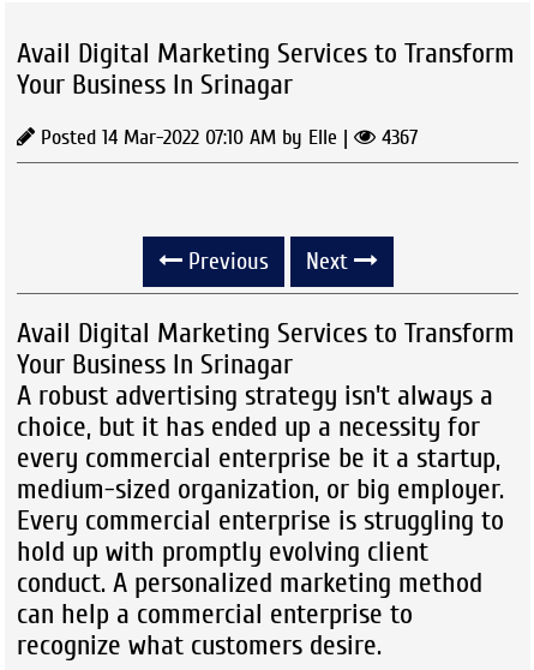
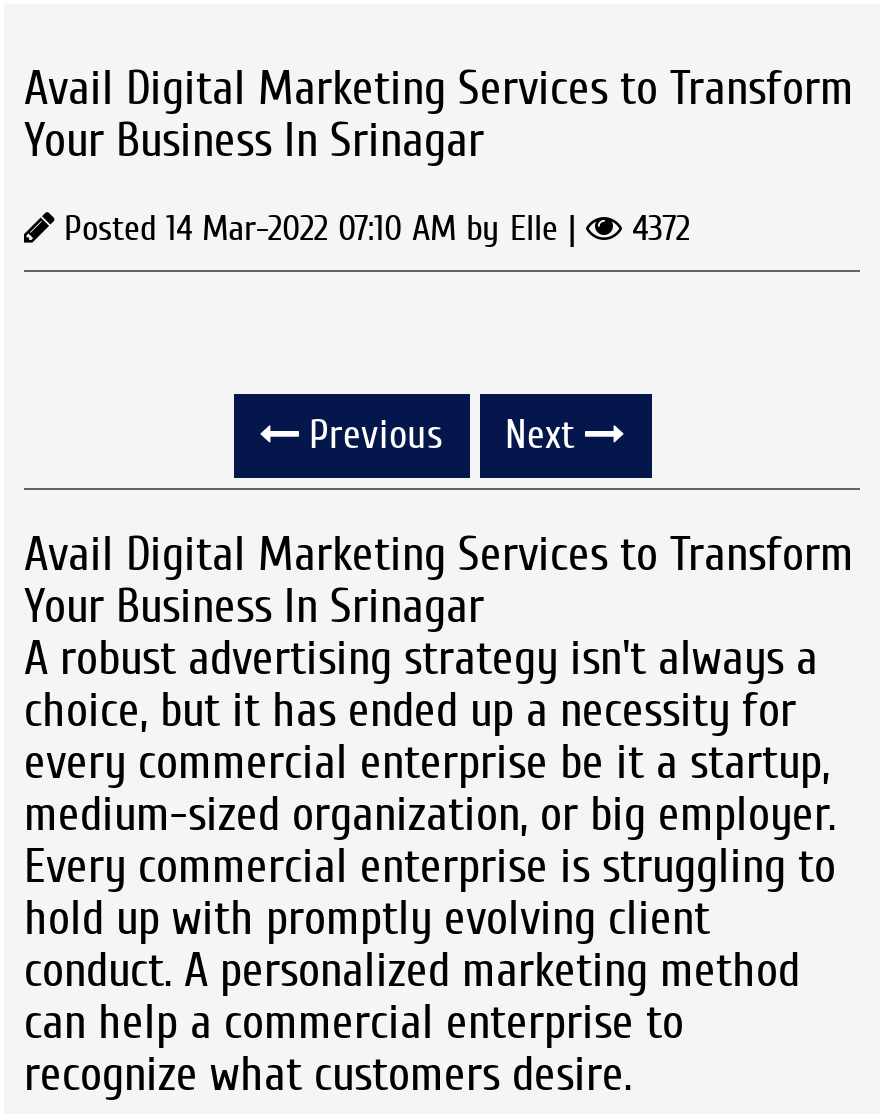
- 4367
+ 4372
